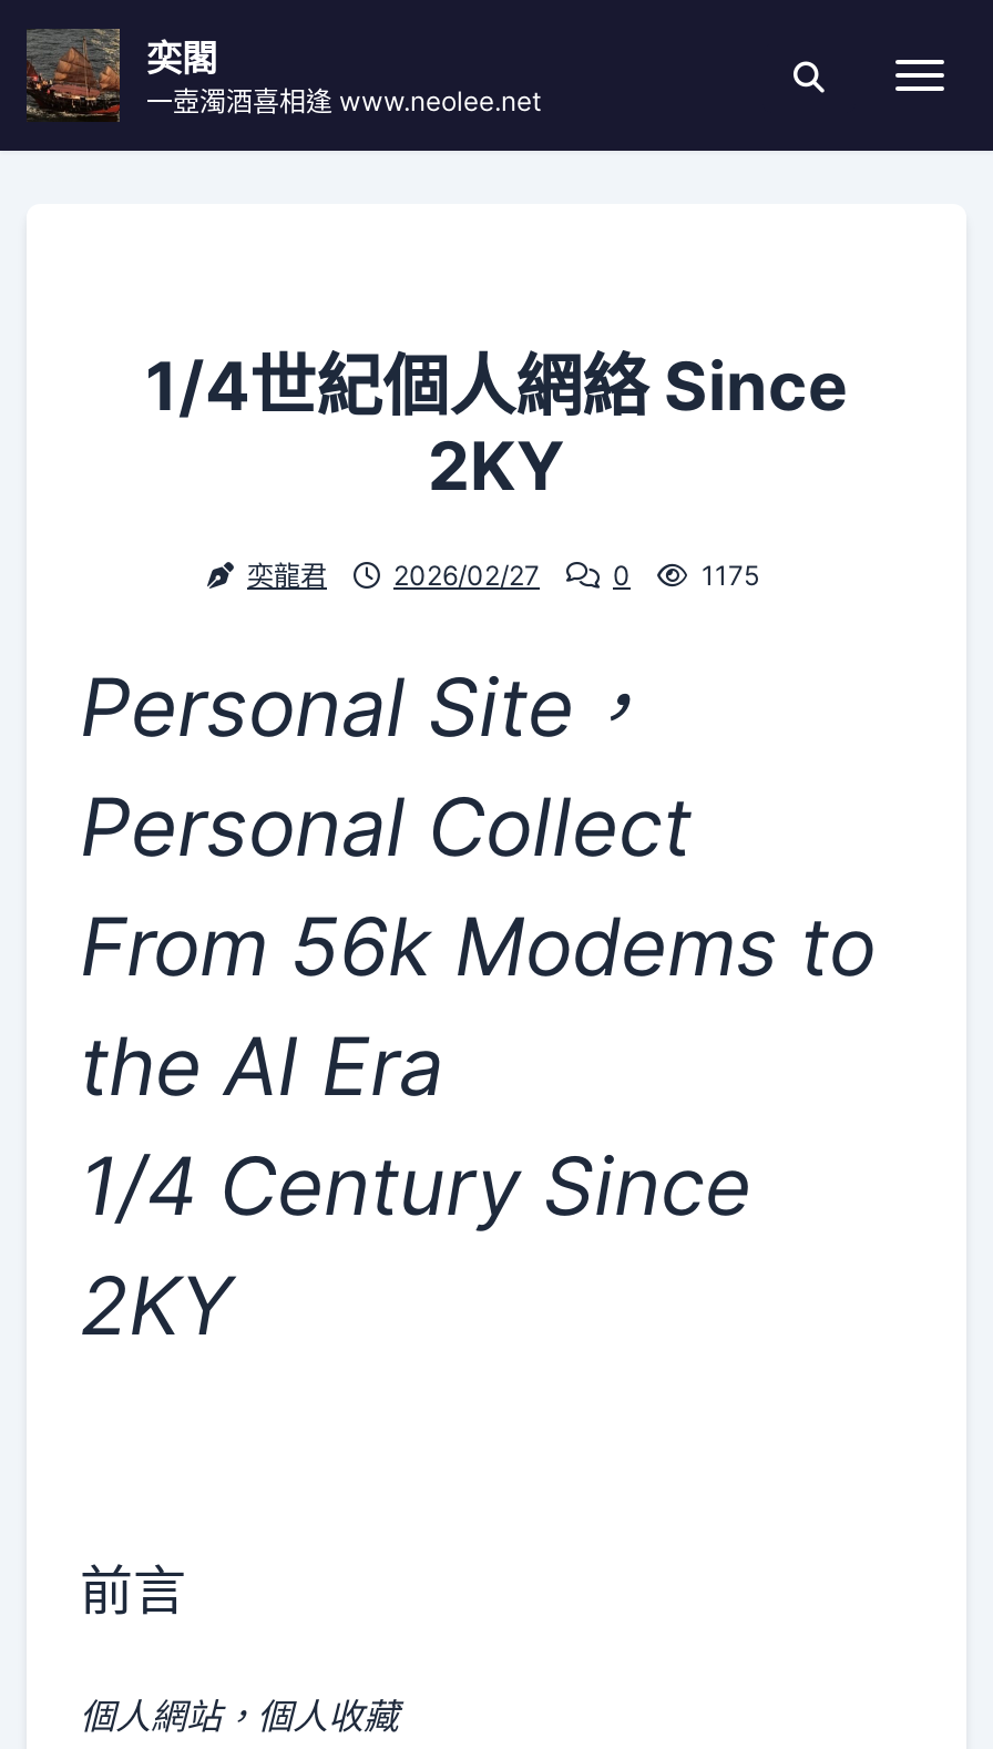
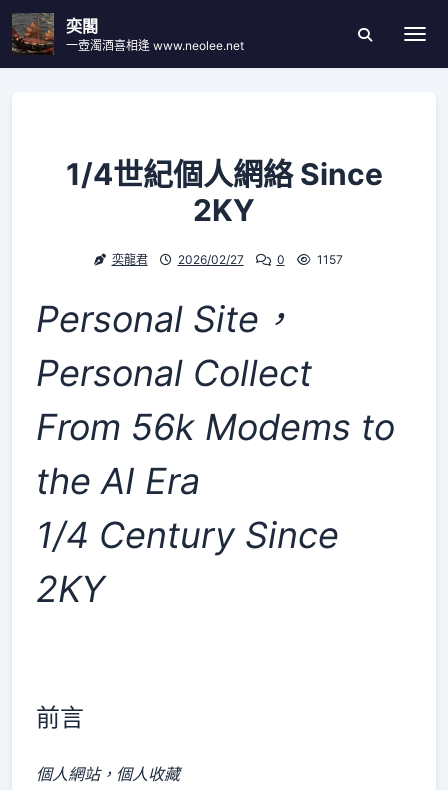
- 1175
+ 1157
